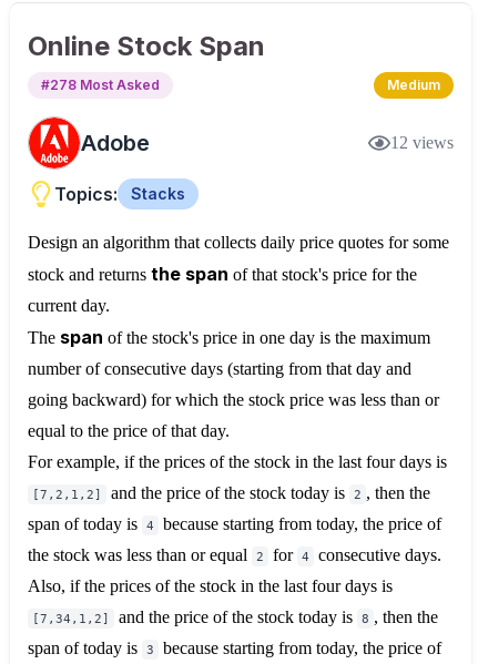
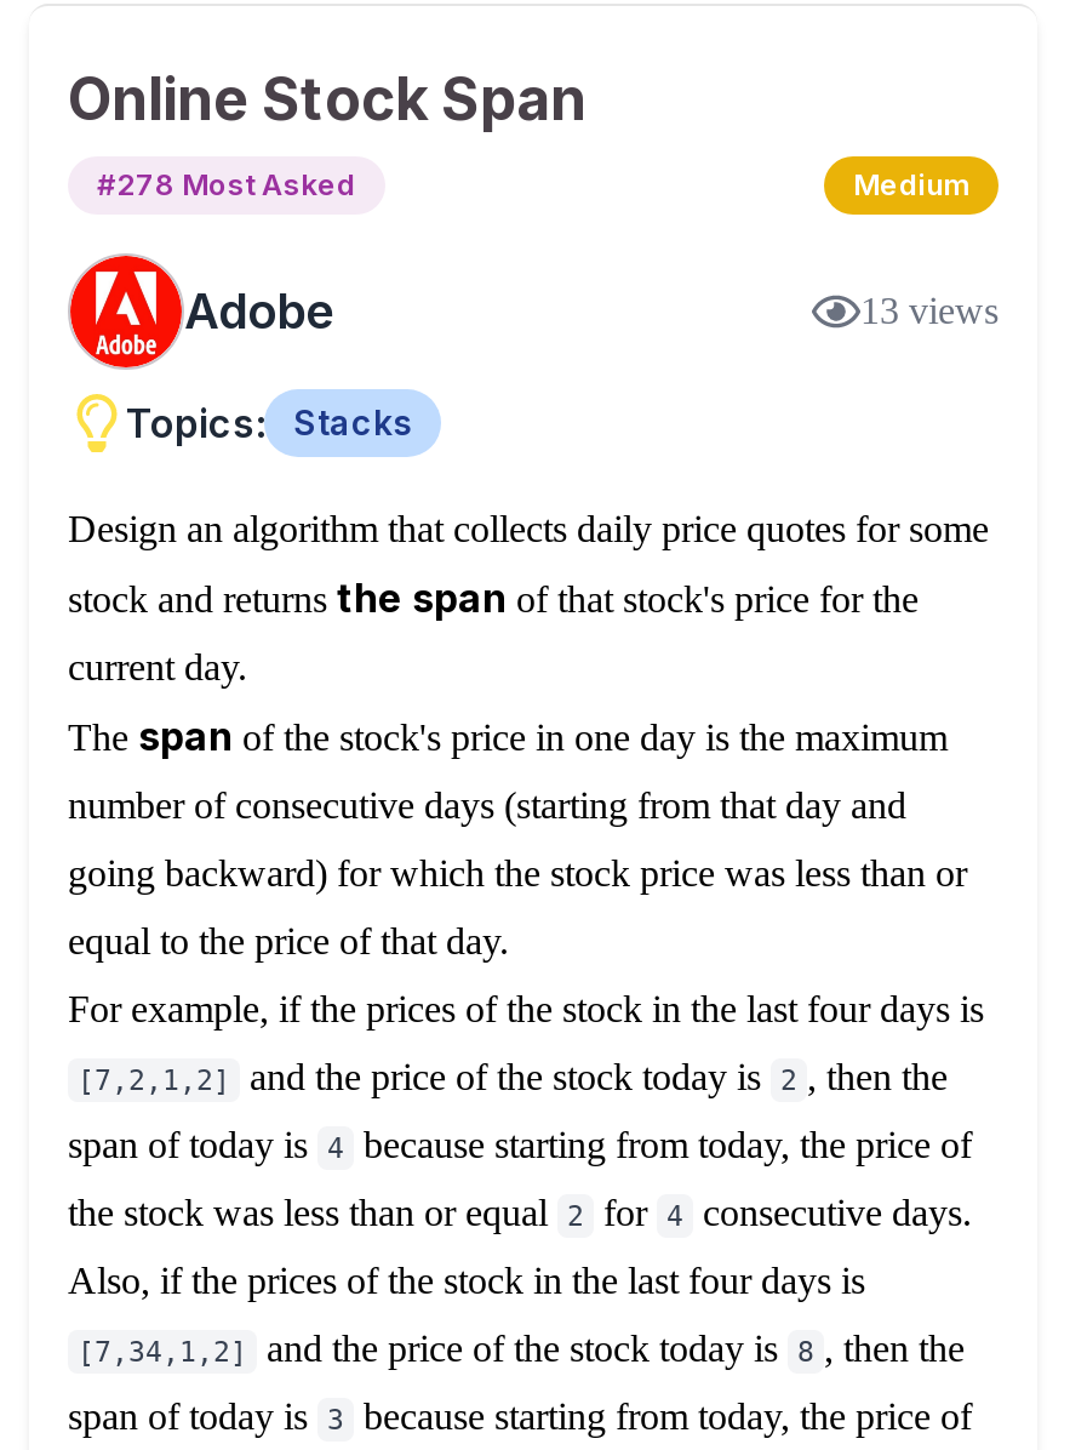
- 12 views
+ 13 views
